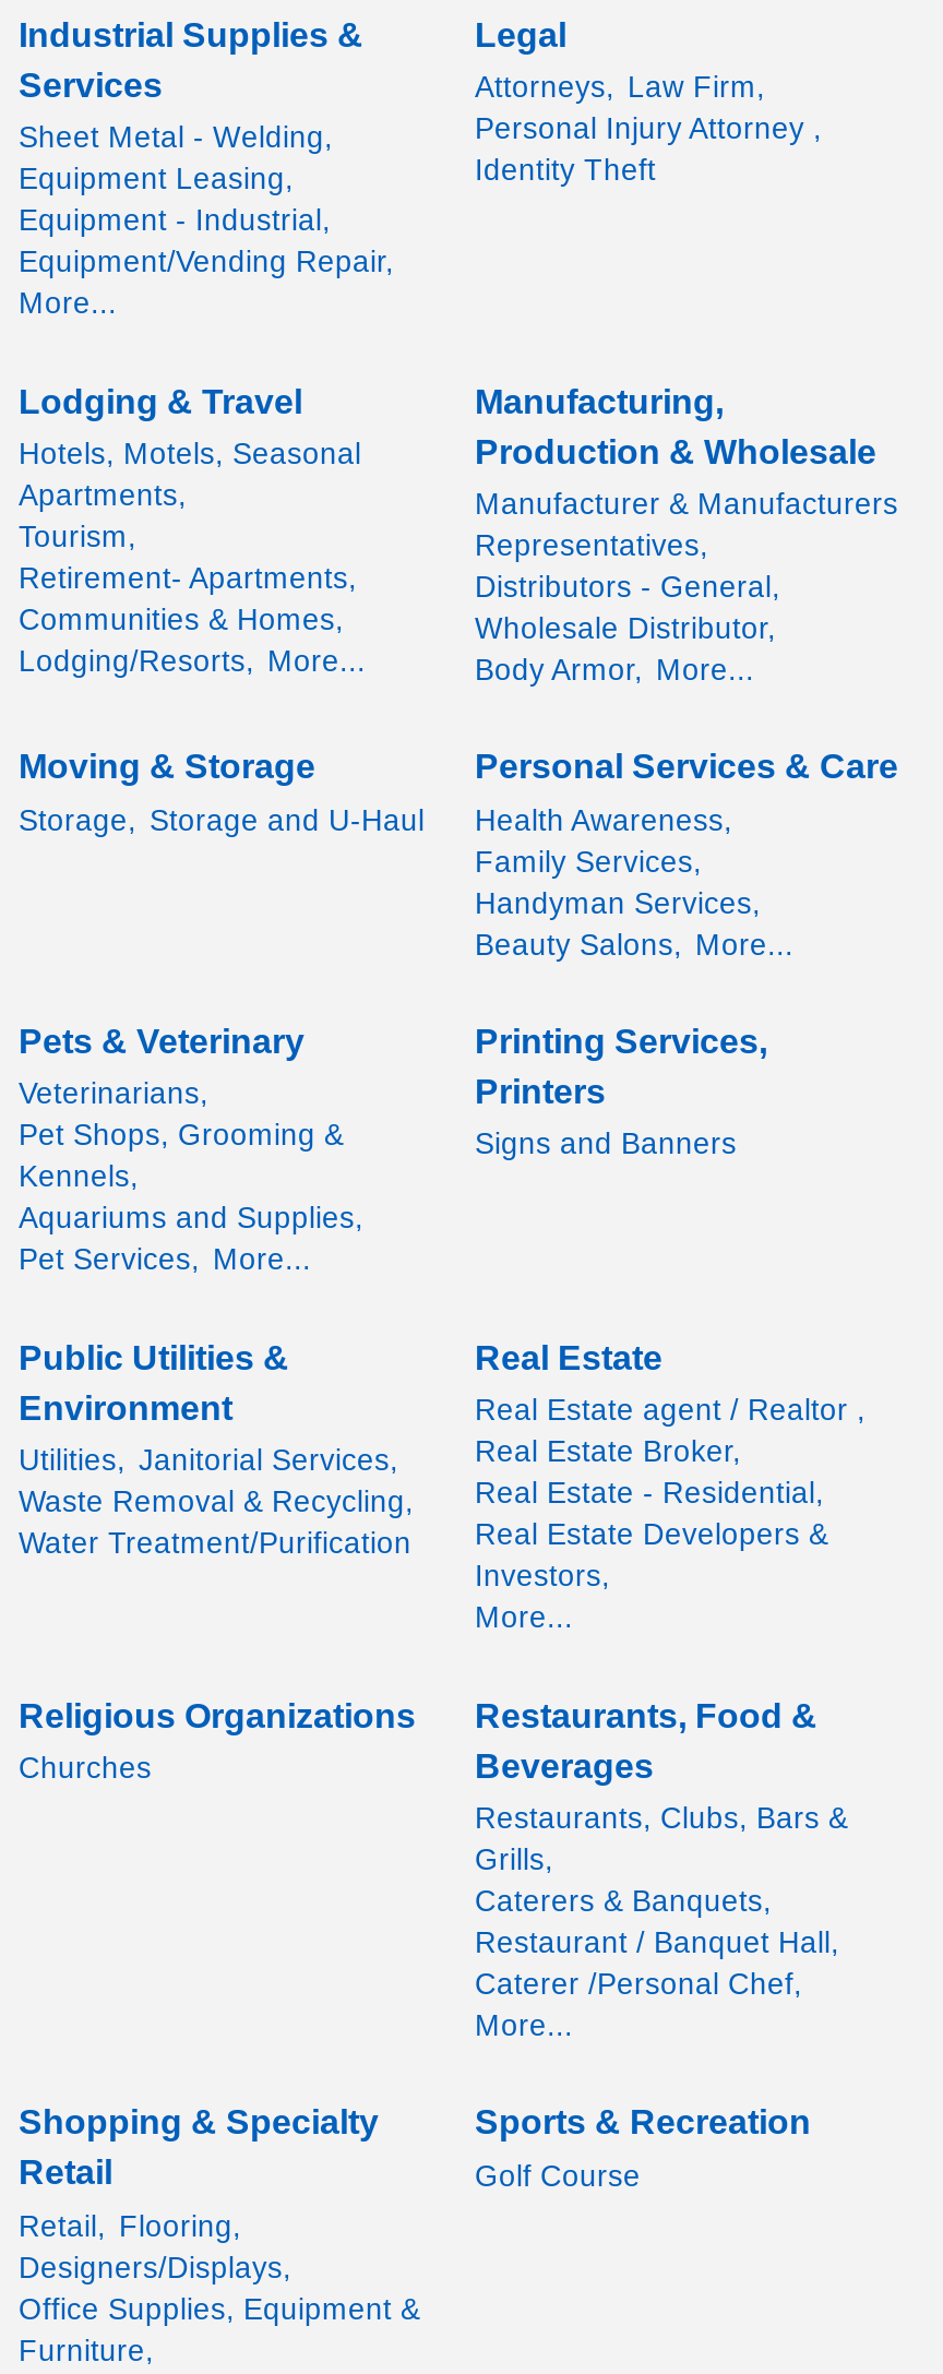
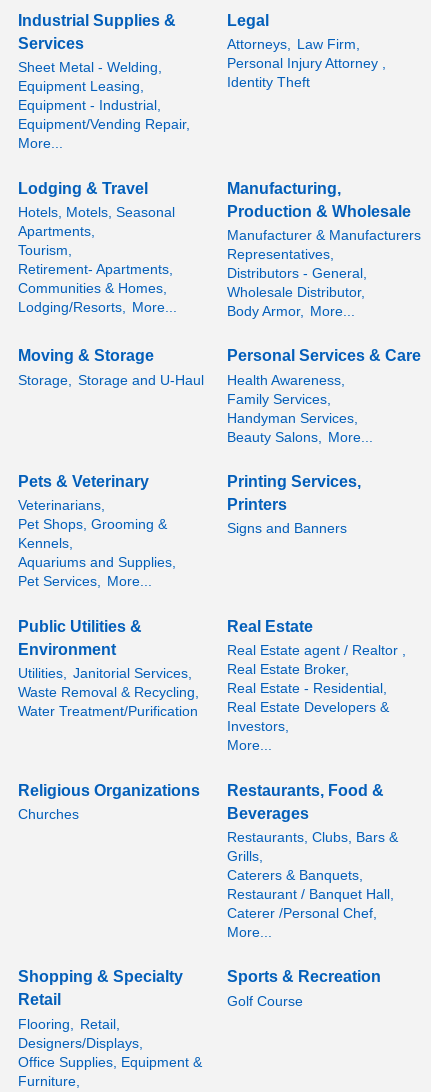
- Retail, Flooring,
+ Flooring, Retail,
